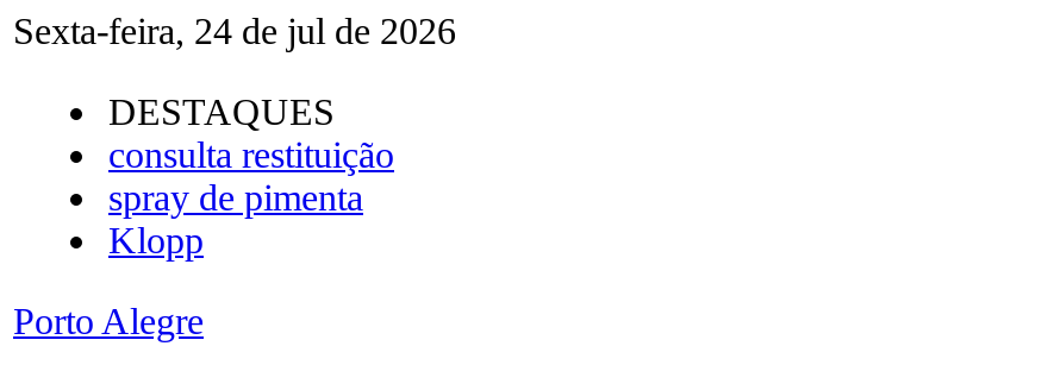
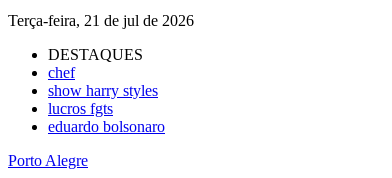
- Sexta-feira, 24 de jul de 2026
+ Terça-feira, 21 de jul de 2026

- consulta restituição
- spray de pimenta
- Klopp
+ chef
+ show harry styles
+ lucros fgts
+ eduardo bolsonaro
